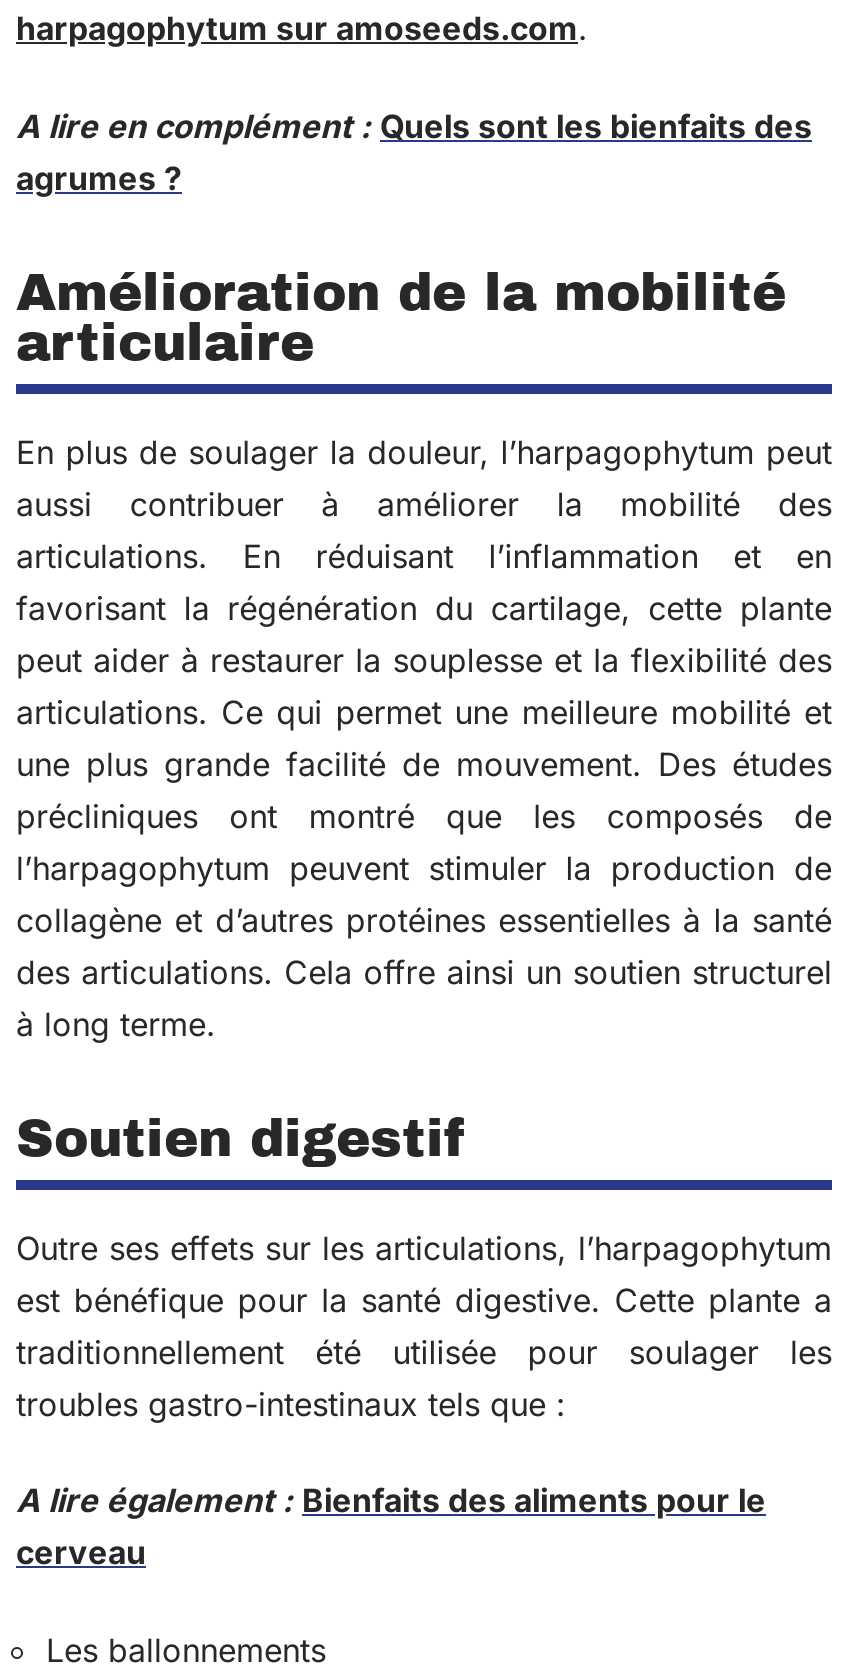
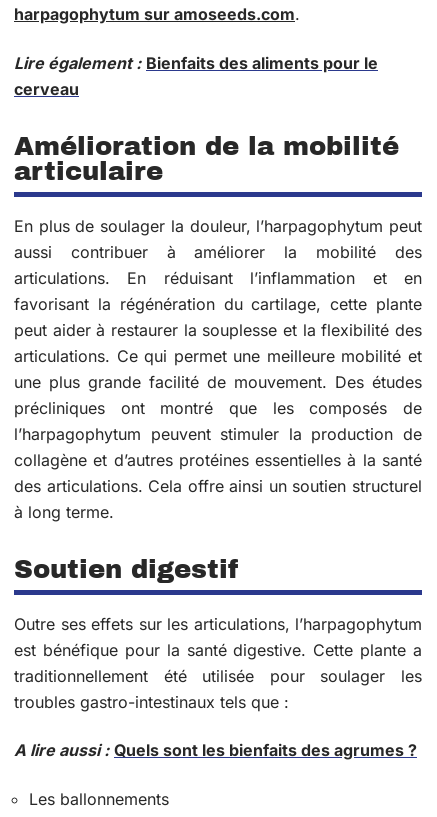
- A lire en complément : Quels sont les bienfaits des
- agrumes ?
+ Lire également : Bienfaits des aliments pour le
+ cerveau

- A lire également : Bienfaits des aliments pour le
- cerveau
+ A lire aussi : Quels sont les bienfaits des agrumes ?
